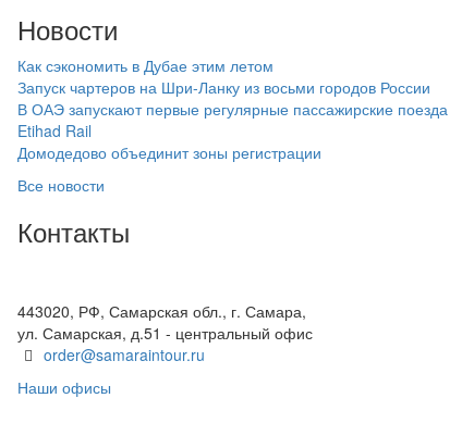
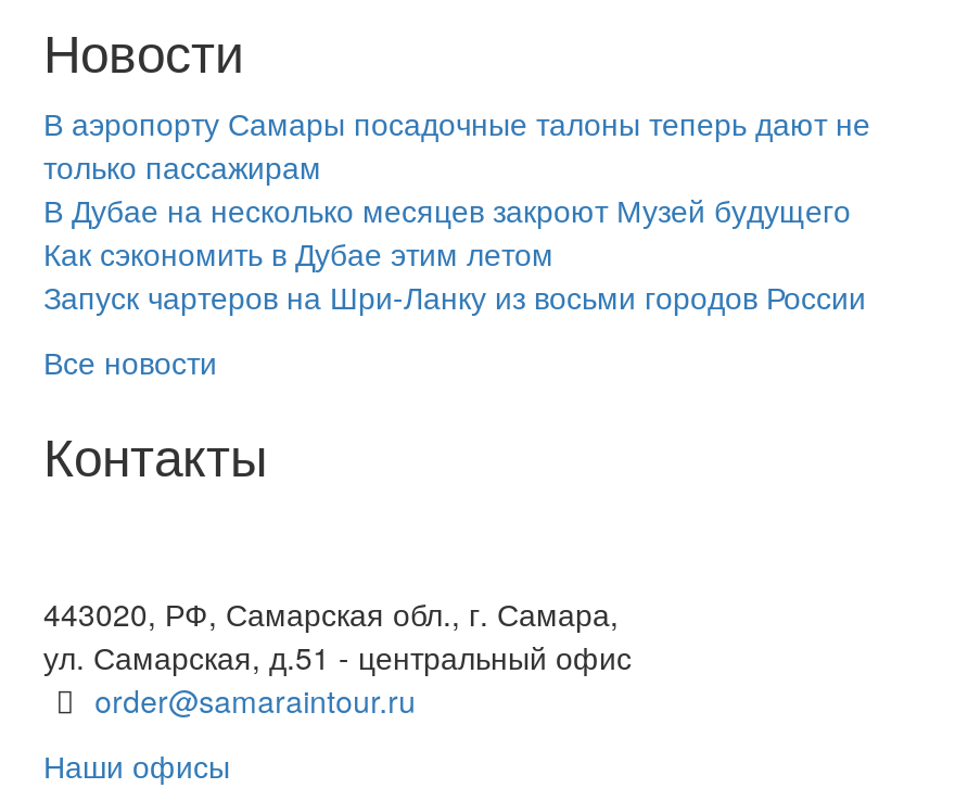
+ В аэропорту Самары посадочные талоны теперь дают не
+ только пассажирам
+ В Дубае на несколько месяцев закроют Музей будущего

moved down: Как сэкономить в Дубае этим летом | Запуск чартеров на Шри-Ланку из восьми городов России

- В ОАЭ запускают первые регулярные пассажирские поезда
- Etihad Rail
- Домодедово объединит зоны регистрации
